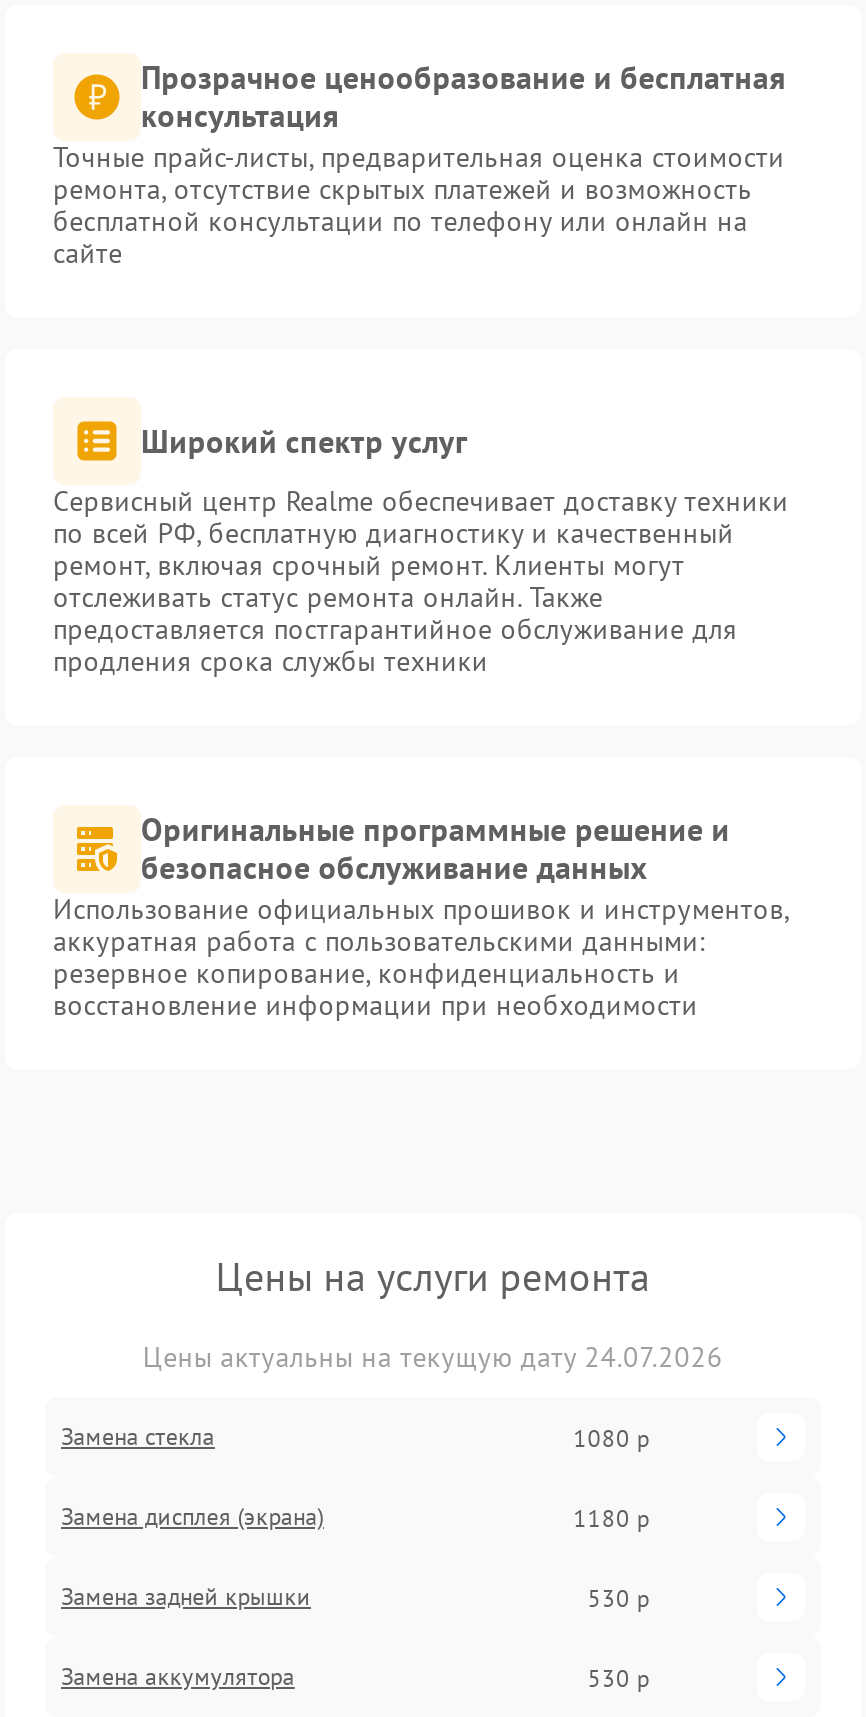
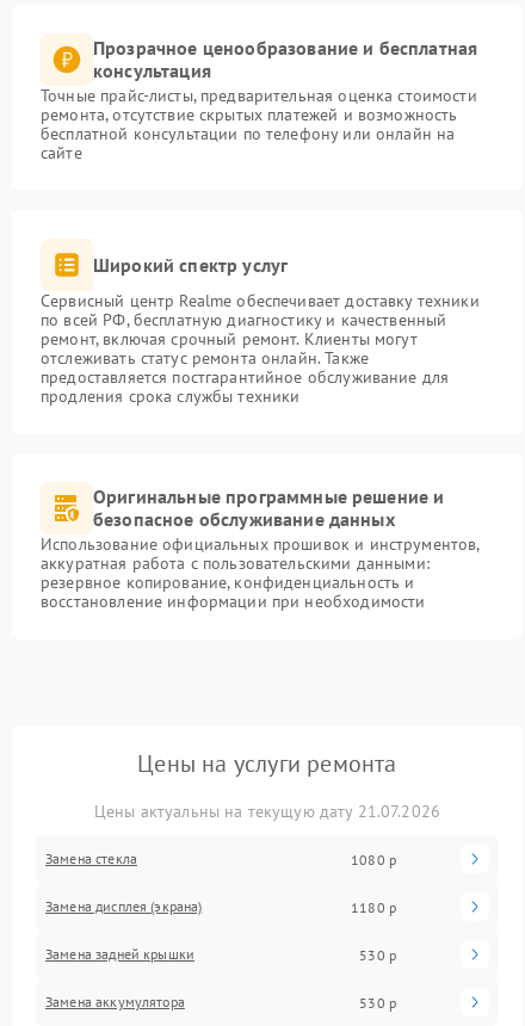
- Цены актуальны на текущую дату 24.07.2026
+ Цены актуальны на текущую дату 21.07.2026
